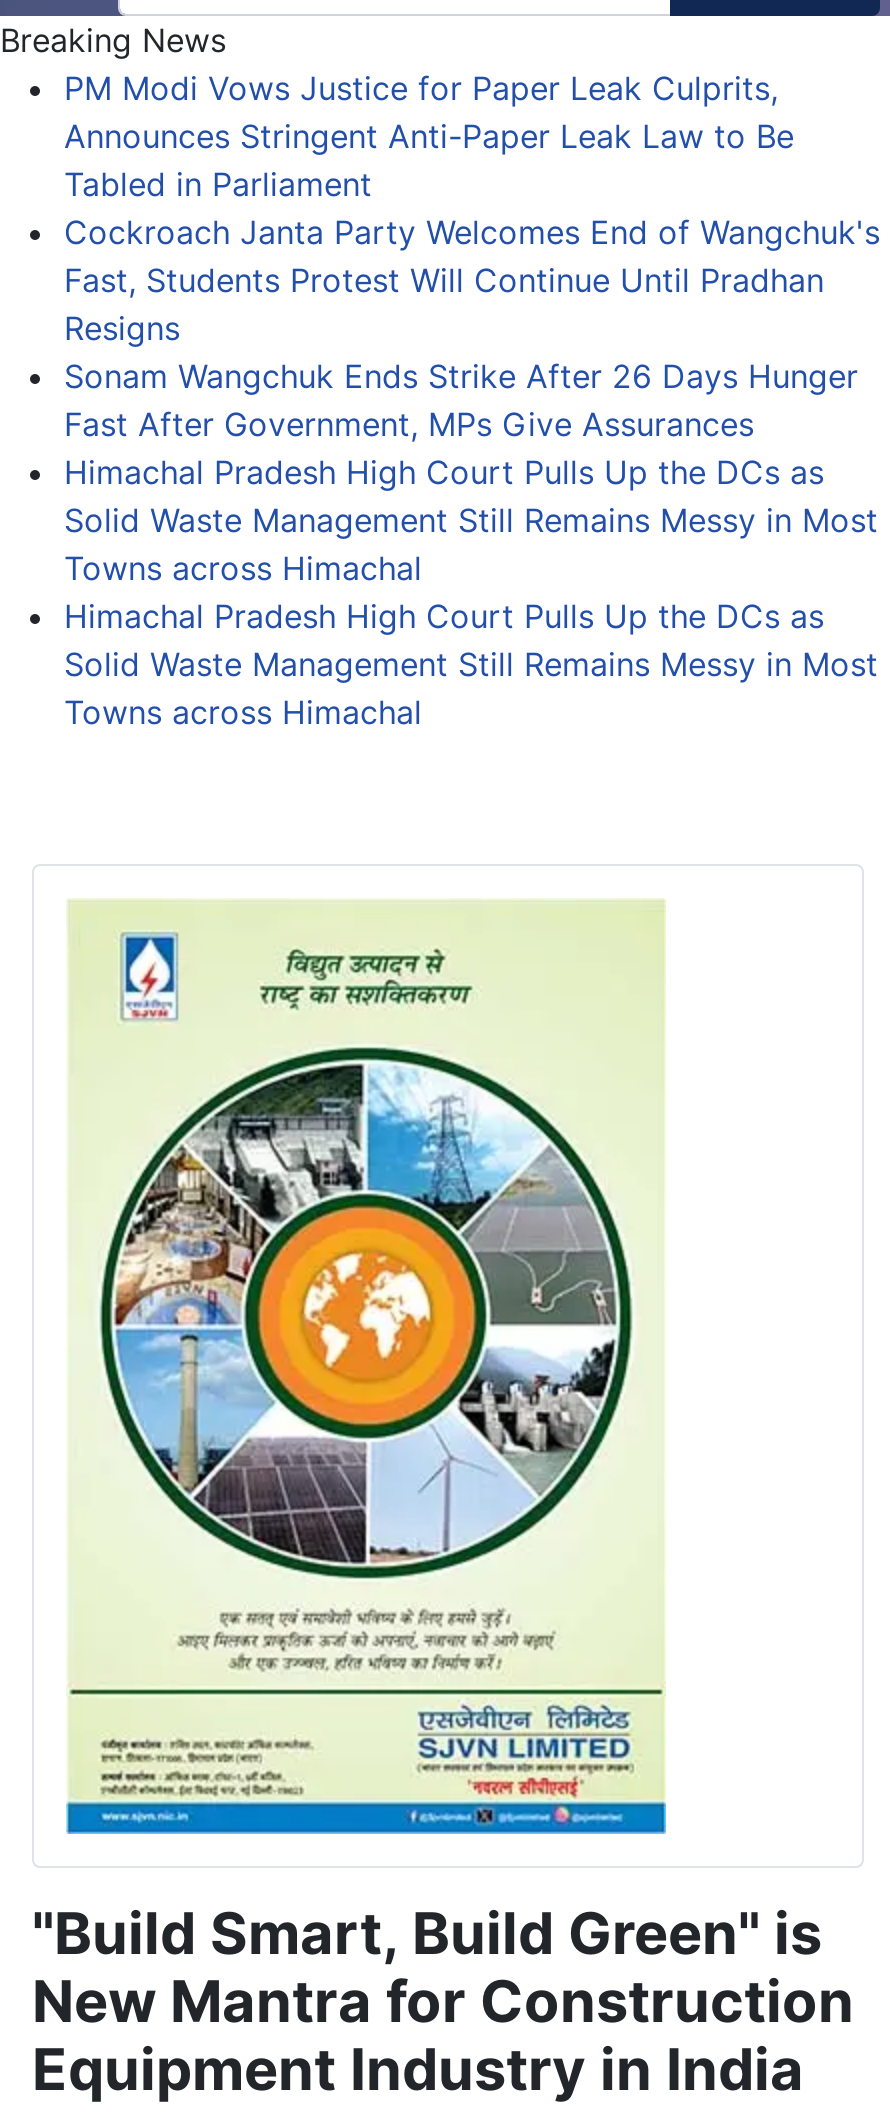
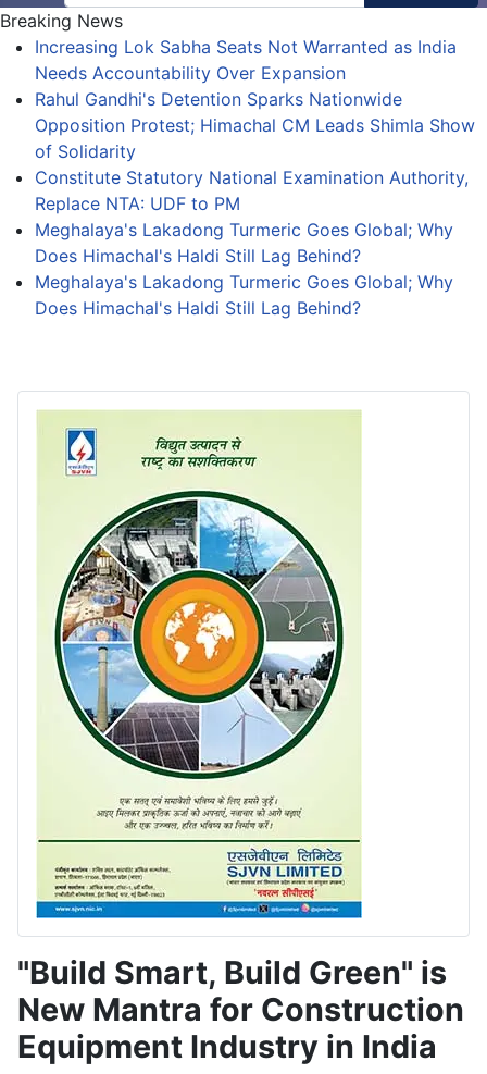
- PM Modi Vows Justice for Paper Leak Culprits,
- Announces Stringent Anti-Paper Leak Law to Be
- Tabled in Parliament
- Cockroach Janta Party Welcomes End of Wangchuk's
- Fast, Students Protest Will Continue Until Pradhan
- Resigns
- Sonam Wangchuk Ends Strike After 26 Days Hunger
- Fast After Government, MPs Give Assurances
- Himachal Pradesh High Court Pulls Up the DCs as
- Solid Waste Management Still Remains Messy in Most
- Towns across Himachal
- Himachal Pradesh High Court Pulls Up the DCs as
- Solid Waste Management Still Remains Messy in Most
- Towns across Himachal
+ Increasing Lok Sabha Seats Not Warranted as India
+ Needs Accountability Over Expansion
+ Rahul Gandhi's Detention Sparks Nationwide
+ Opposition Protest; Himachal CM Leads Shimla Show
+ of Solidarity
+ Constitute Statutory National Examination Authority,
+ Replace NTA: UDF to PM
+ Meghalaya's Lakadong Turmeric Goes Global; Why
+ Does Himachal's Haldi Still Lag Behind?
+ Meghalaya's Lakadong Turmeric Goes Global; Why
+ Does Himachal's Haldi Still Lag Behind?
